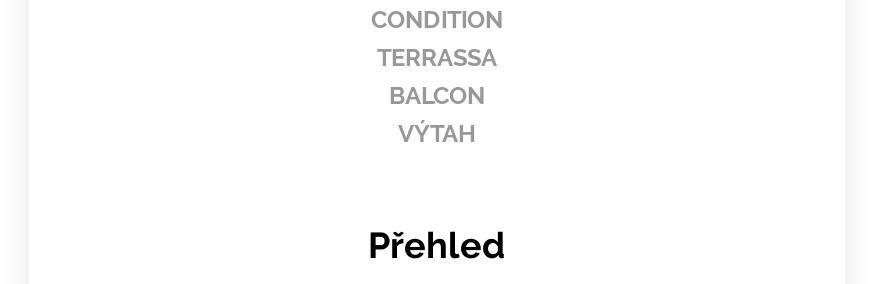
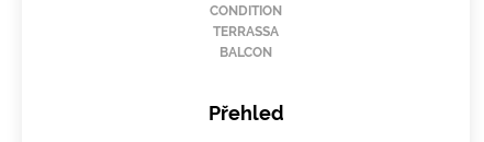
- VÝTAH
